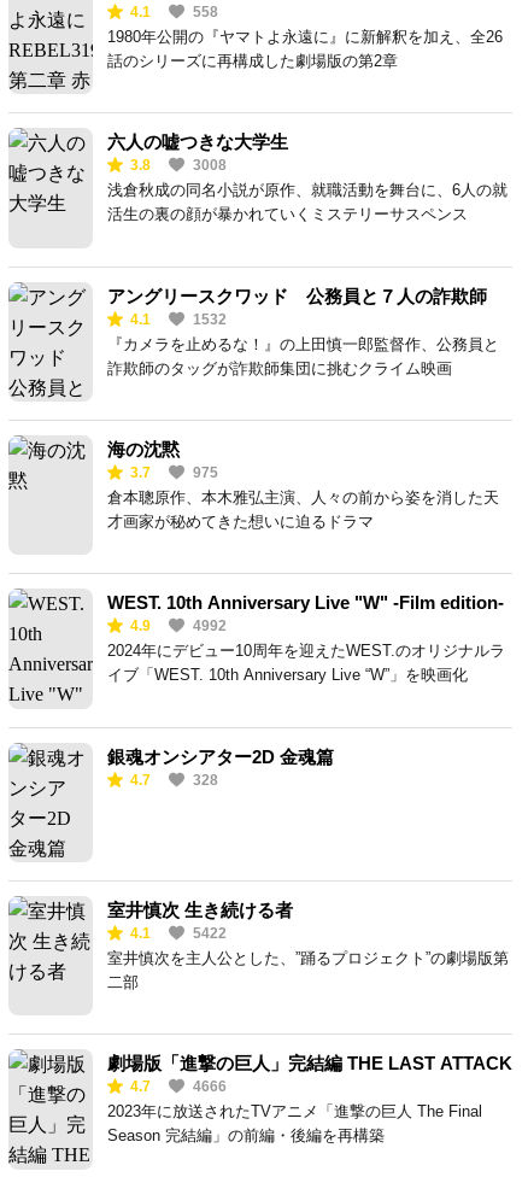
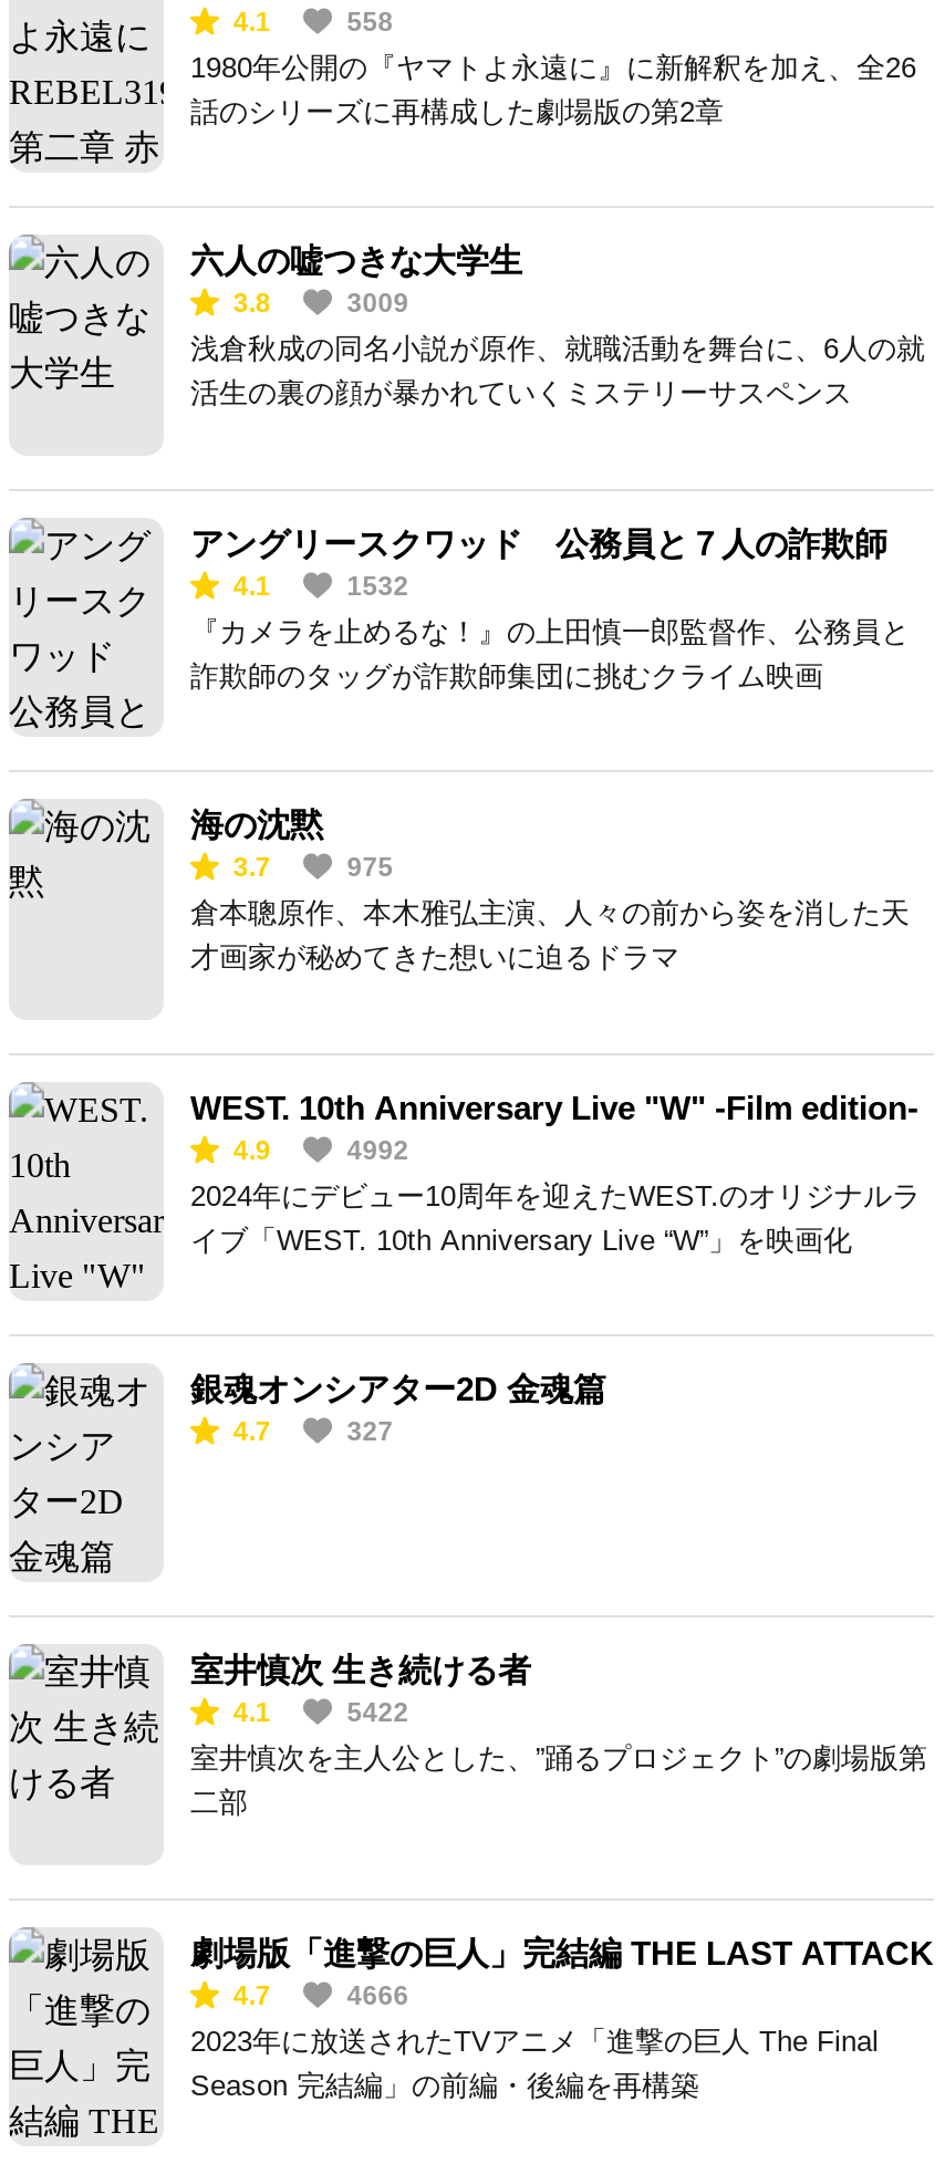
- 3008
+ 3009

- 328
+ 327
